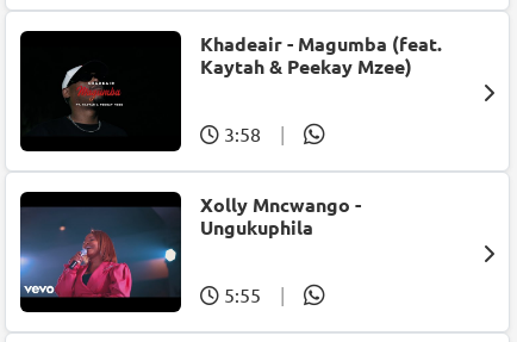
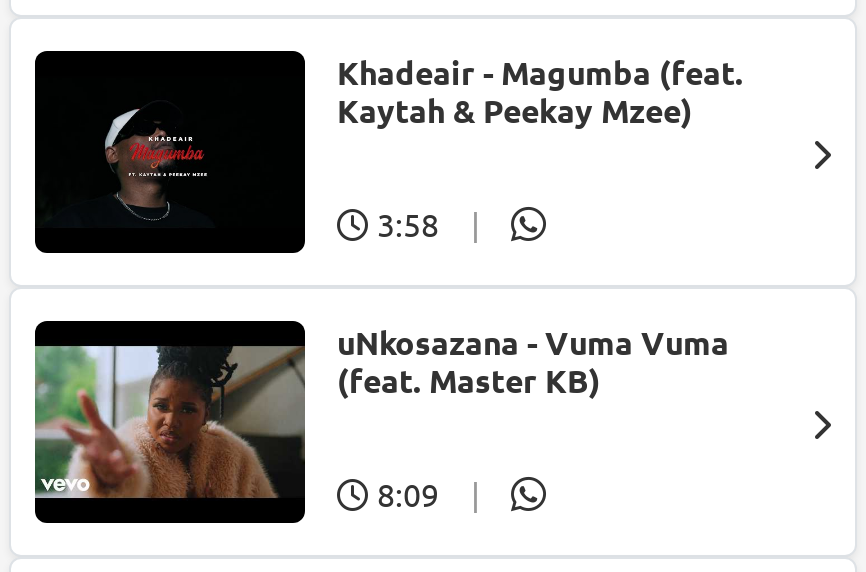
- [image]
- Xolly Mncwango -
- Ungukuphila
+ [image]
+ uNkosazana - Vuma Vuma
+ (feat. Master KB)

- 5:55
+ 8:09
